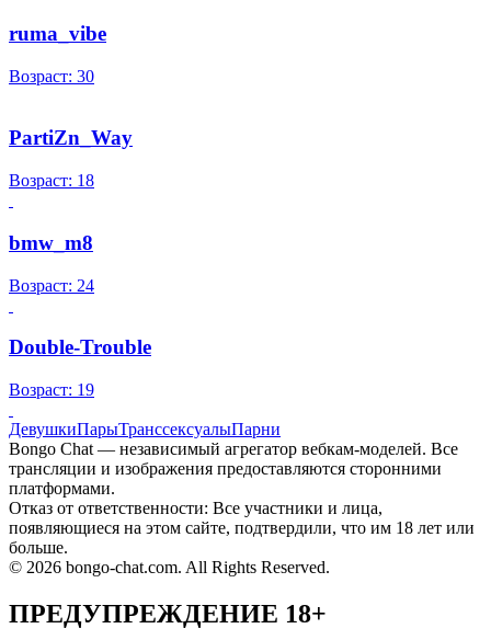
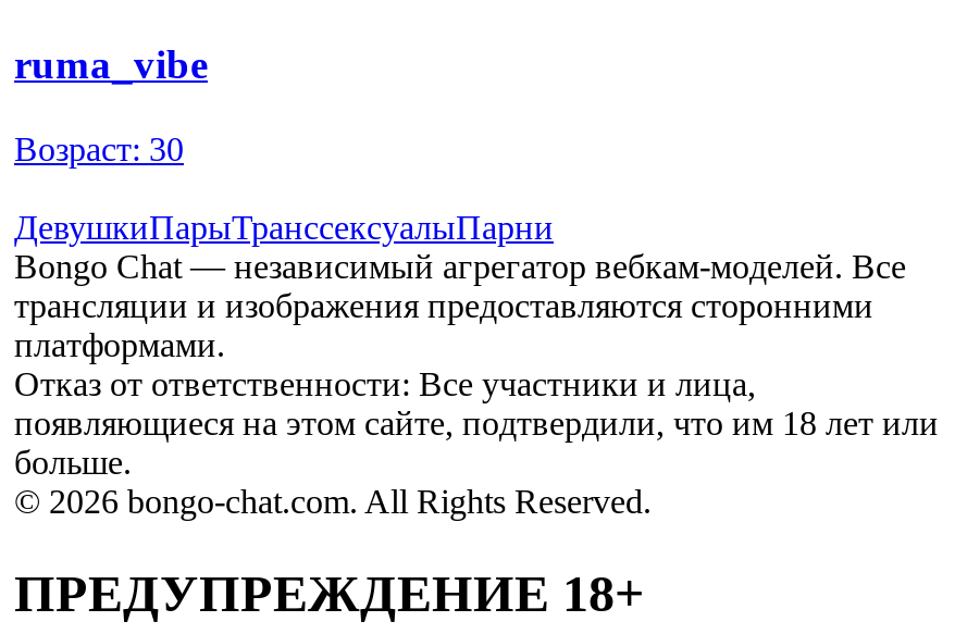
- PartiZn_Way
- Возраст: 18
- bmw_m8
- Возраст: 24
- Double-Trouble
- Возраст: 19
